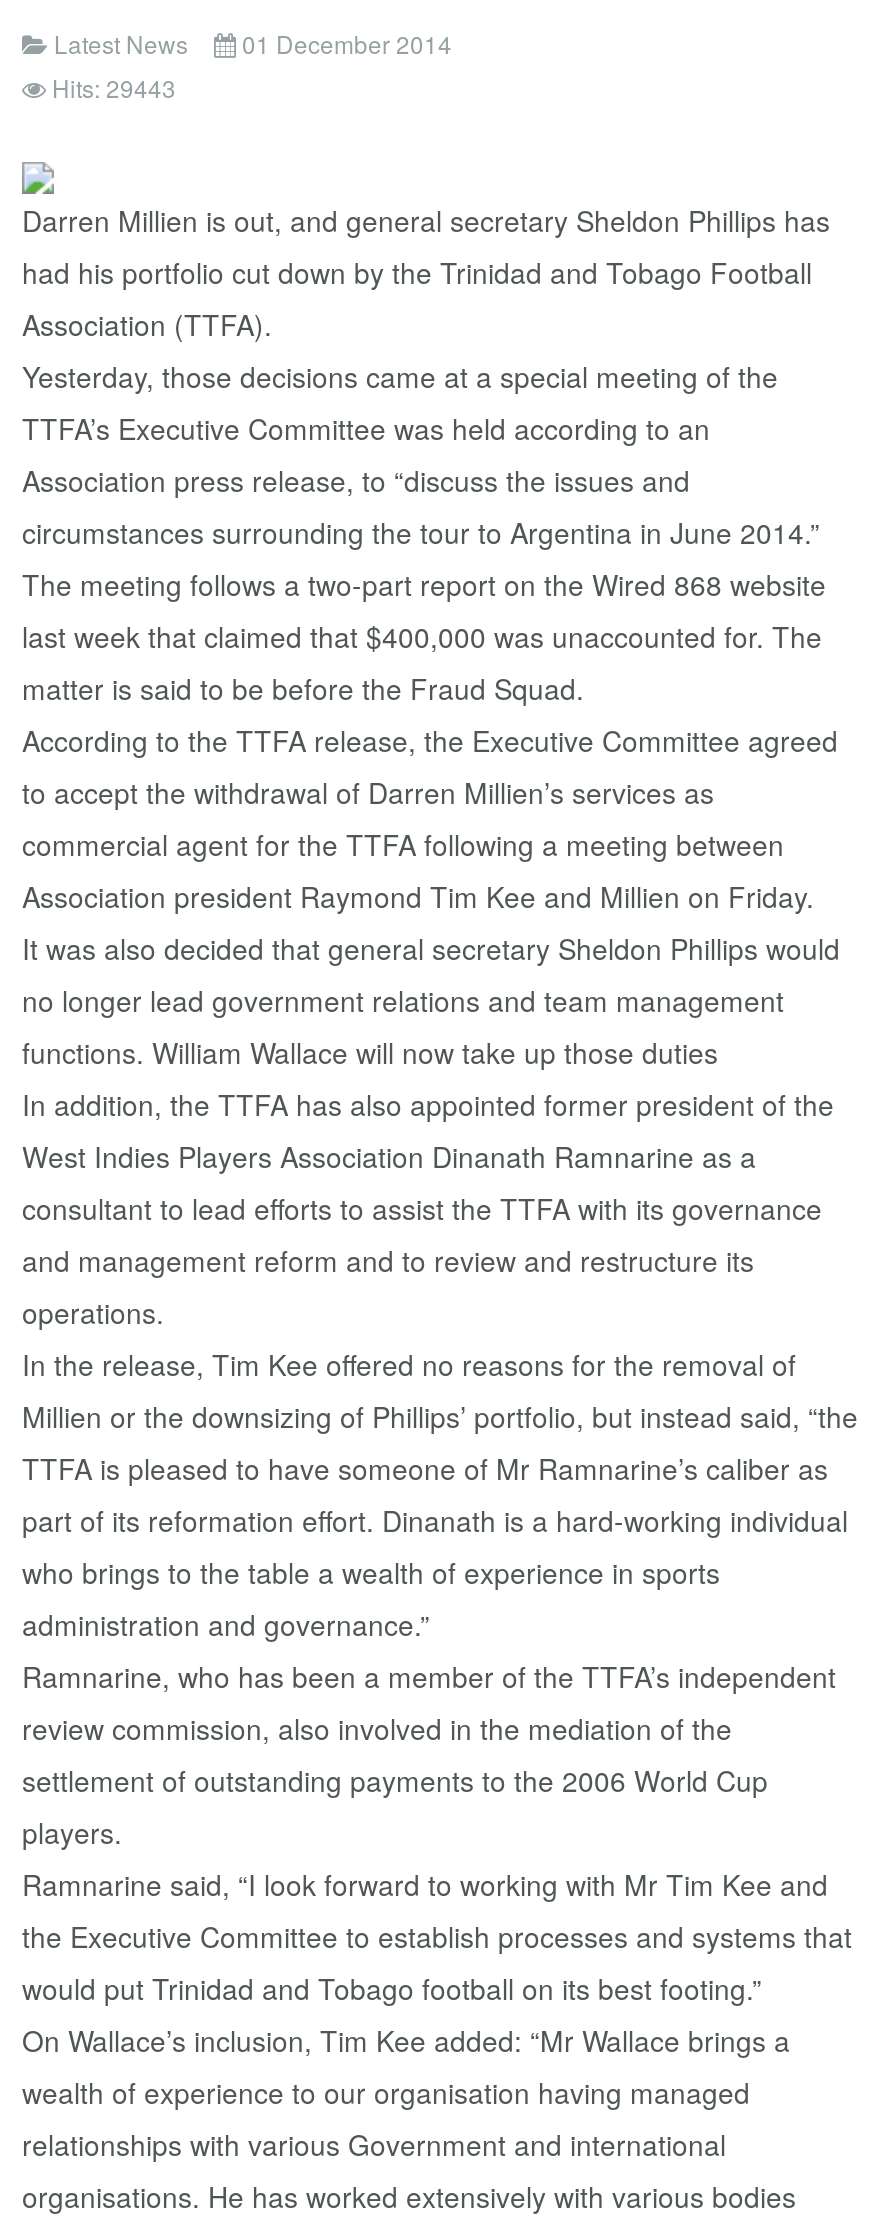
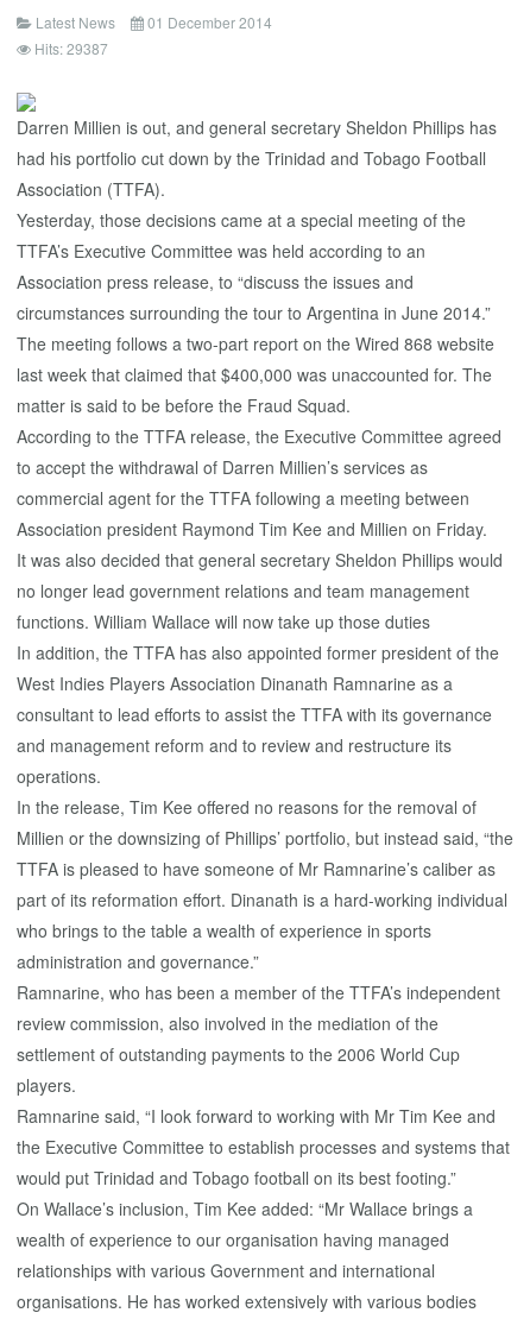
- Hits: 29443
+ Hits: 29387
